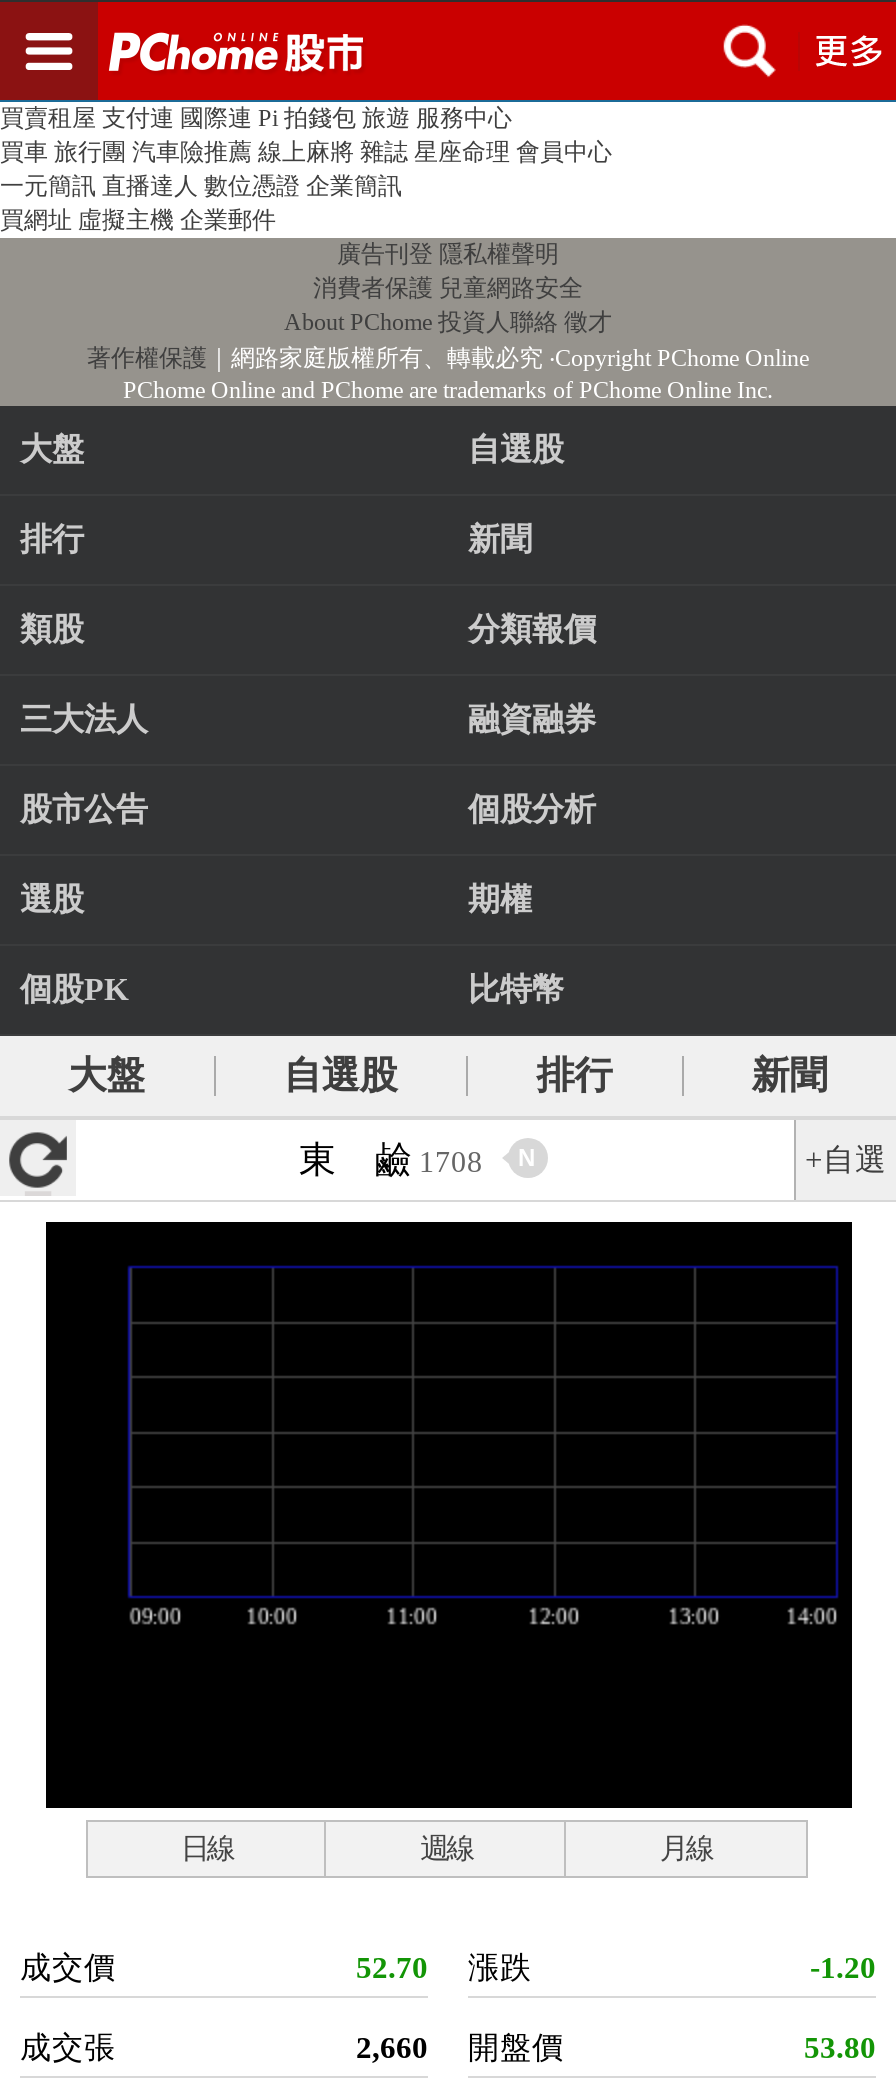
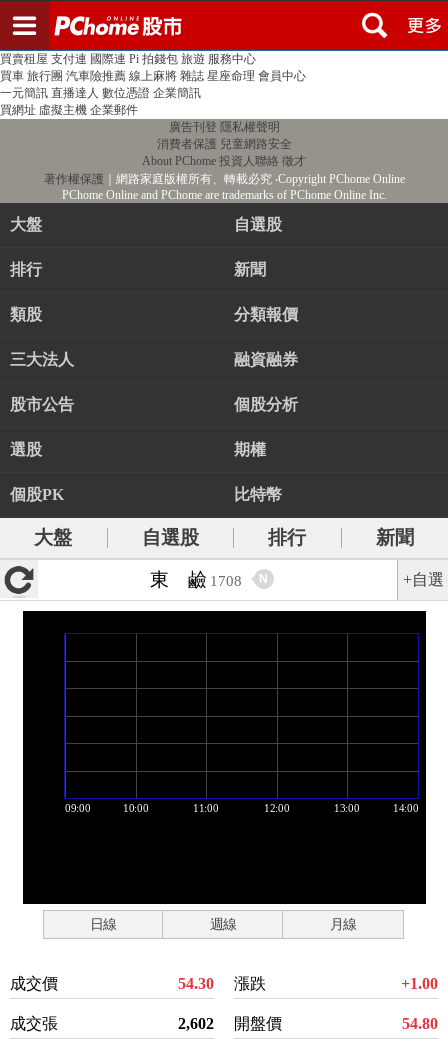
- 52.70 漲跌
+ 54.30 漲跌

- -1.20
+ +1.00

- 2,660 開盤價
+ 2,602 開盤價

- 53.80
+ 54.80
